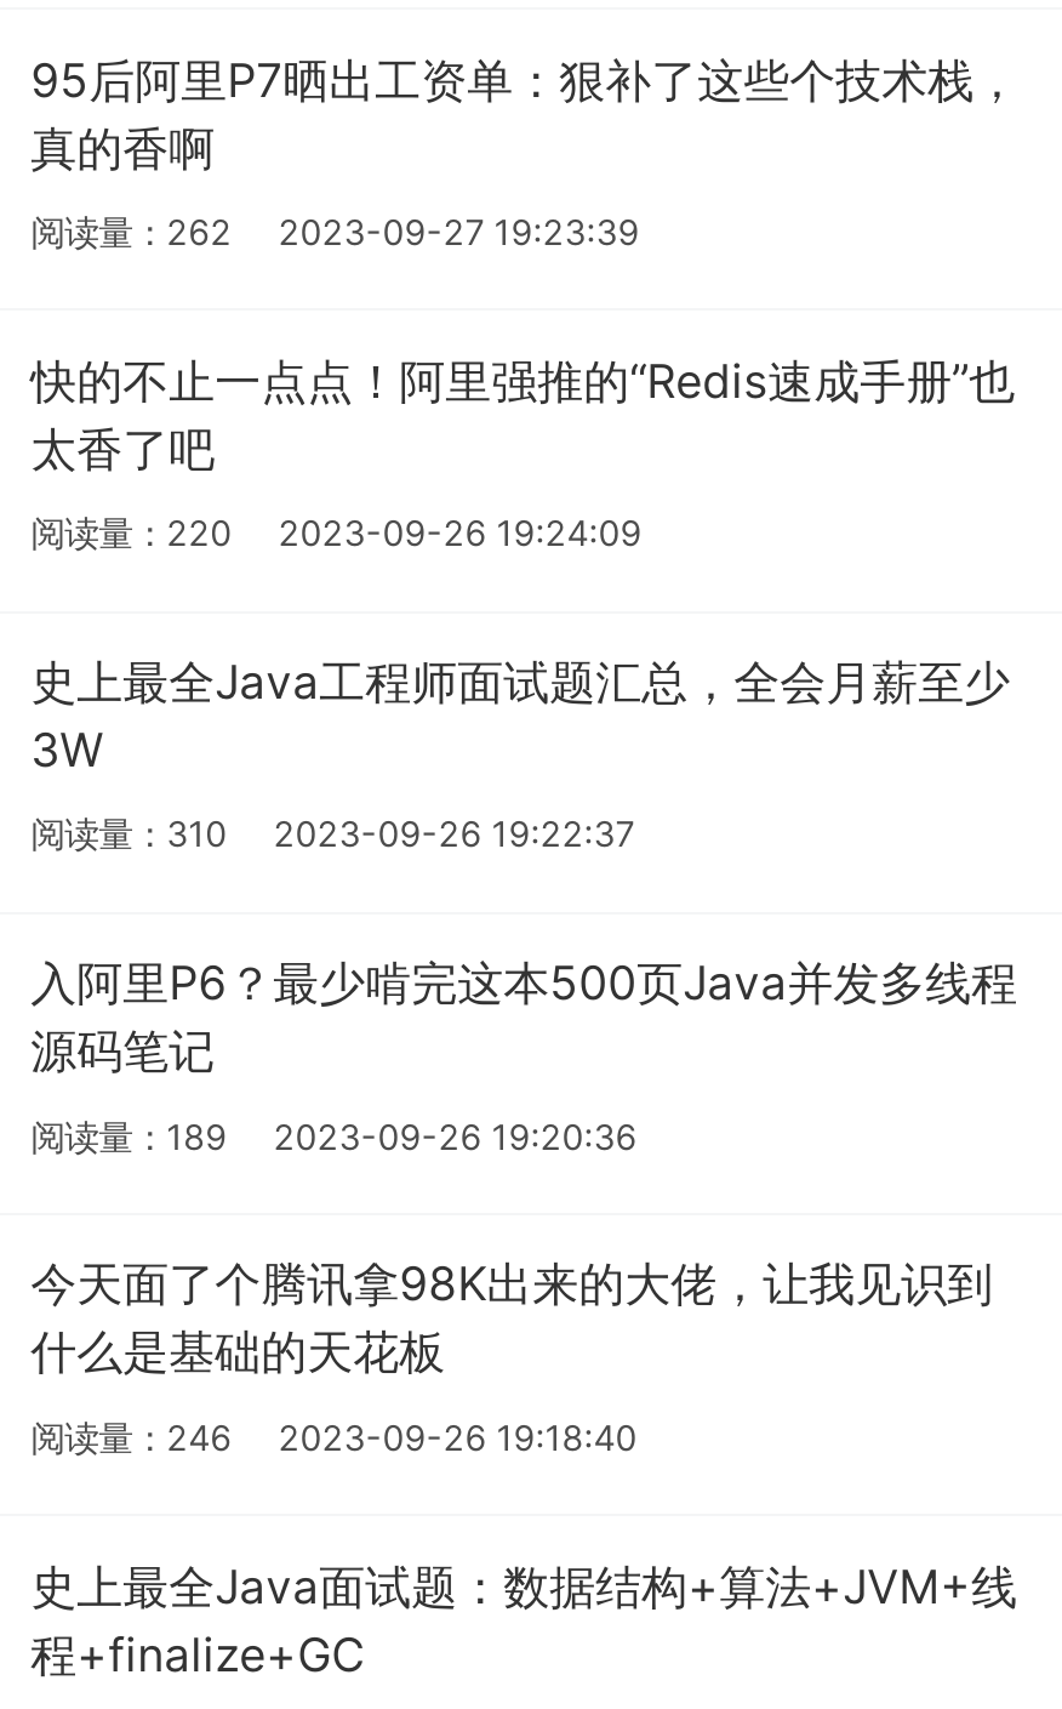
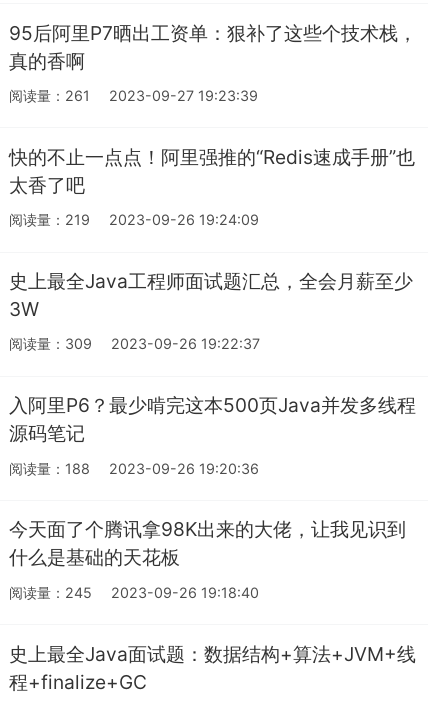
- 阅读量：262 2023-09-27 19:23:39
+ 阅读量：261 2023-09-27 19:23:39

- 阅读量：220 2023-09-26 19:24:09
+ 阅读量：219 2023-09-26 19:24:09

- 阅读量：310 2023-09-26 19:22:37
+ 阅读量：309 2023-09-26 19:22:37

- 阅读量：189 2023-09-26 19:20:36
+ 阅读量：188 2023-09-26 19:20:36

- 阅读量：246 2023-09-26 19:18:40
+ 阅读量：245 2023-09-26 19:18:40
